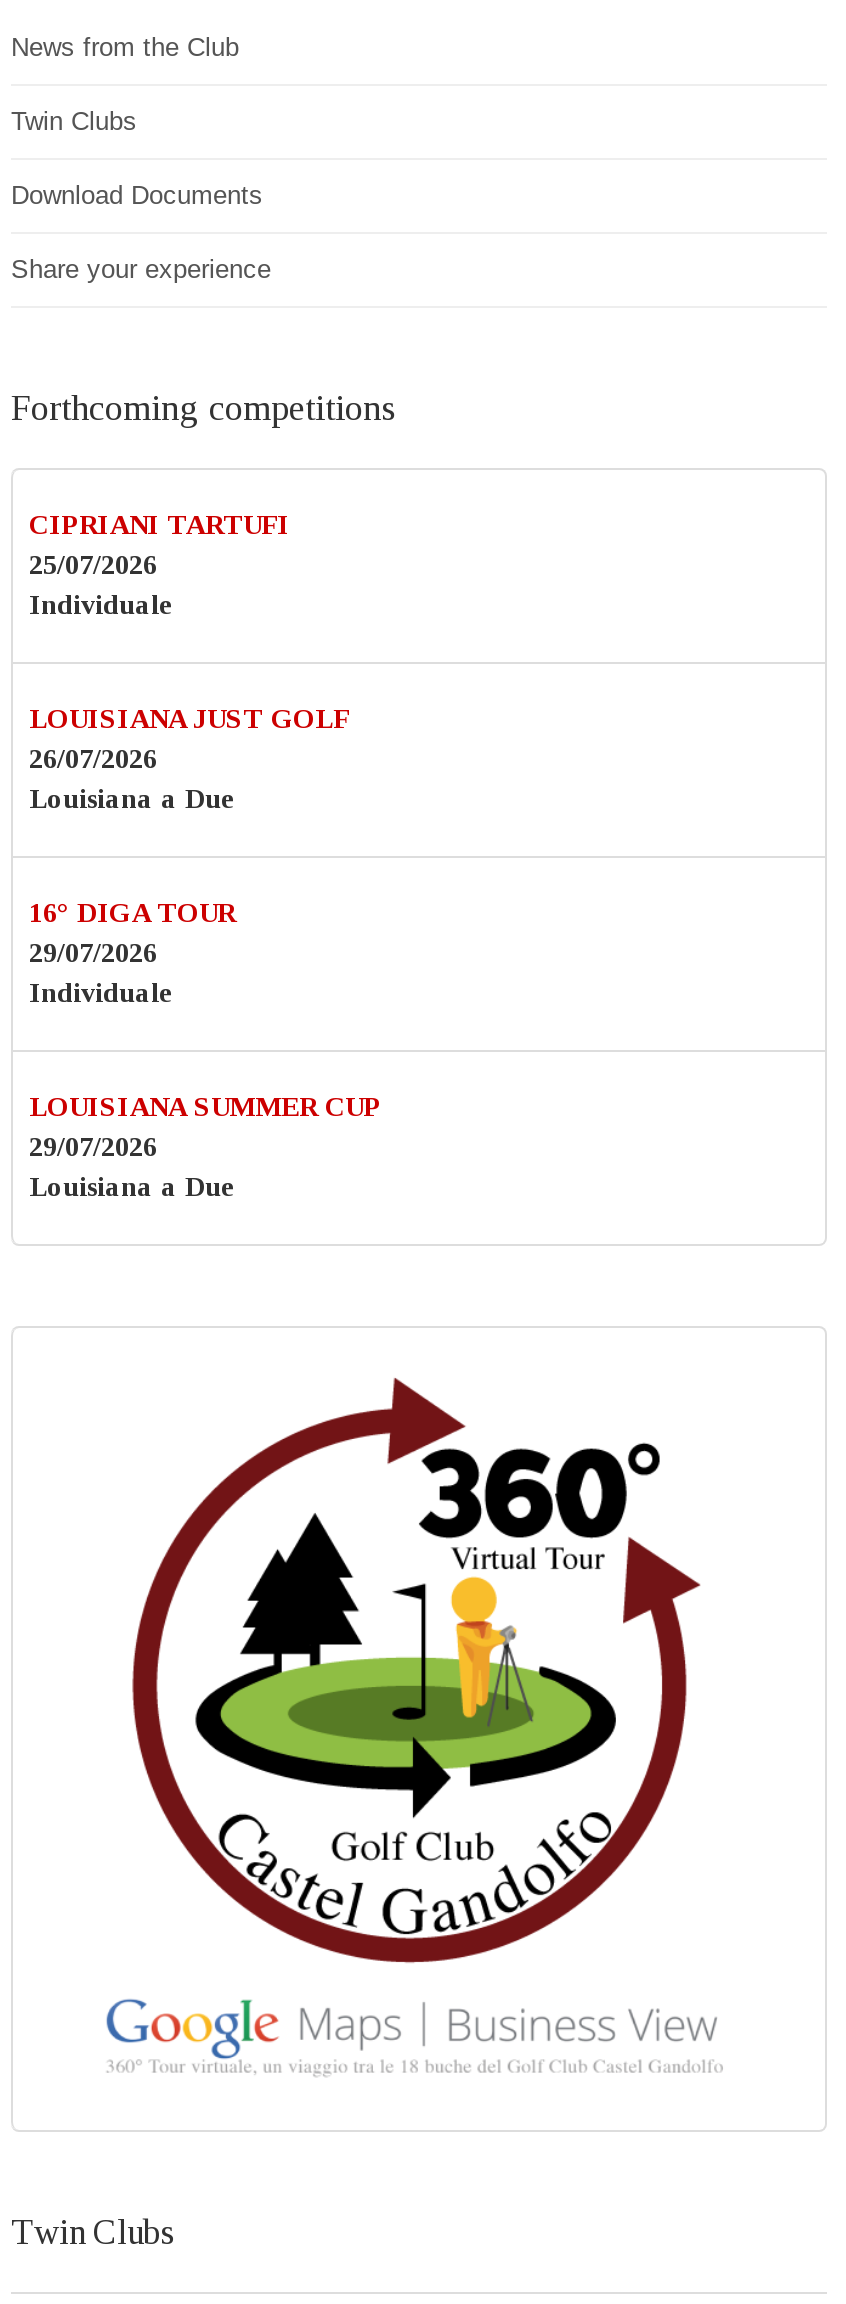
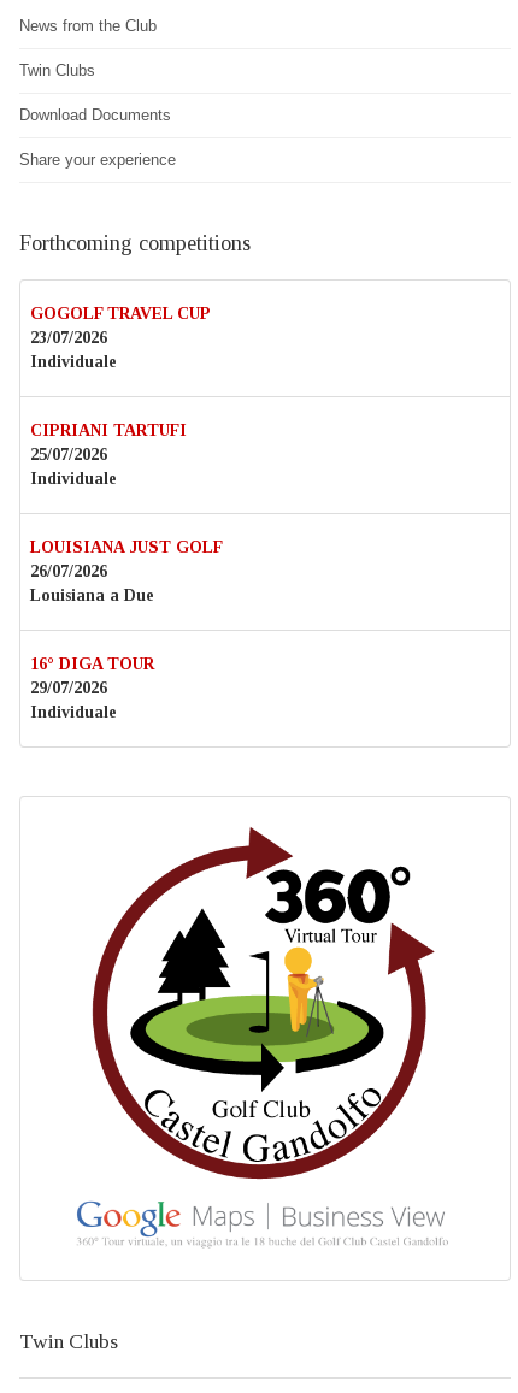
+ GOGOLF TRAVEL CUP
+ 23/07/2026
+ Individuale

moved down: CIPRIANI TARTUFI | 25/07/2026 | Individuale | ... | 29/07/2026 | Individuale

- LOUISIANA SUMMER CUP
- 29/07/2026
- Louisiana a Due
